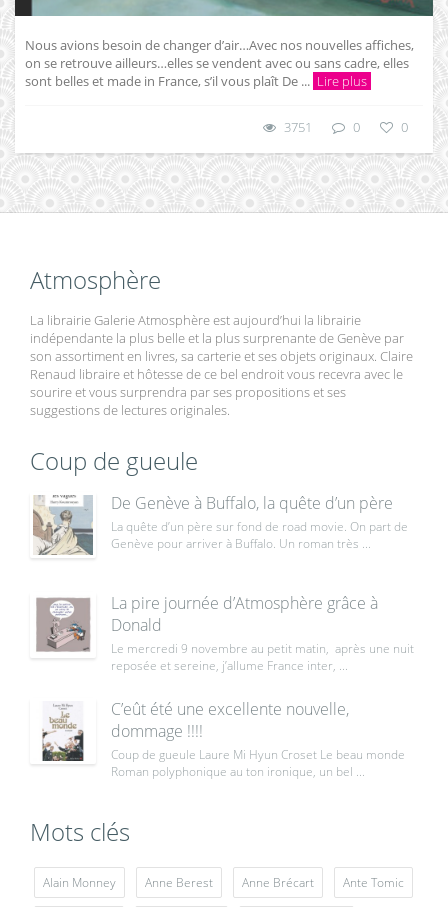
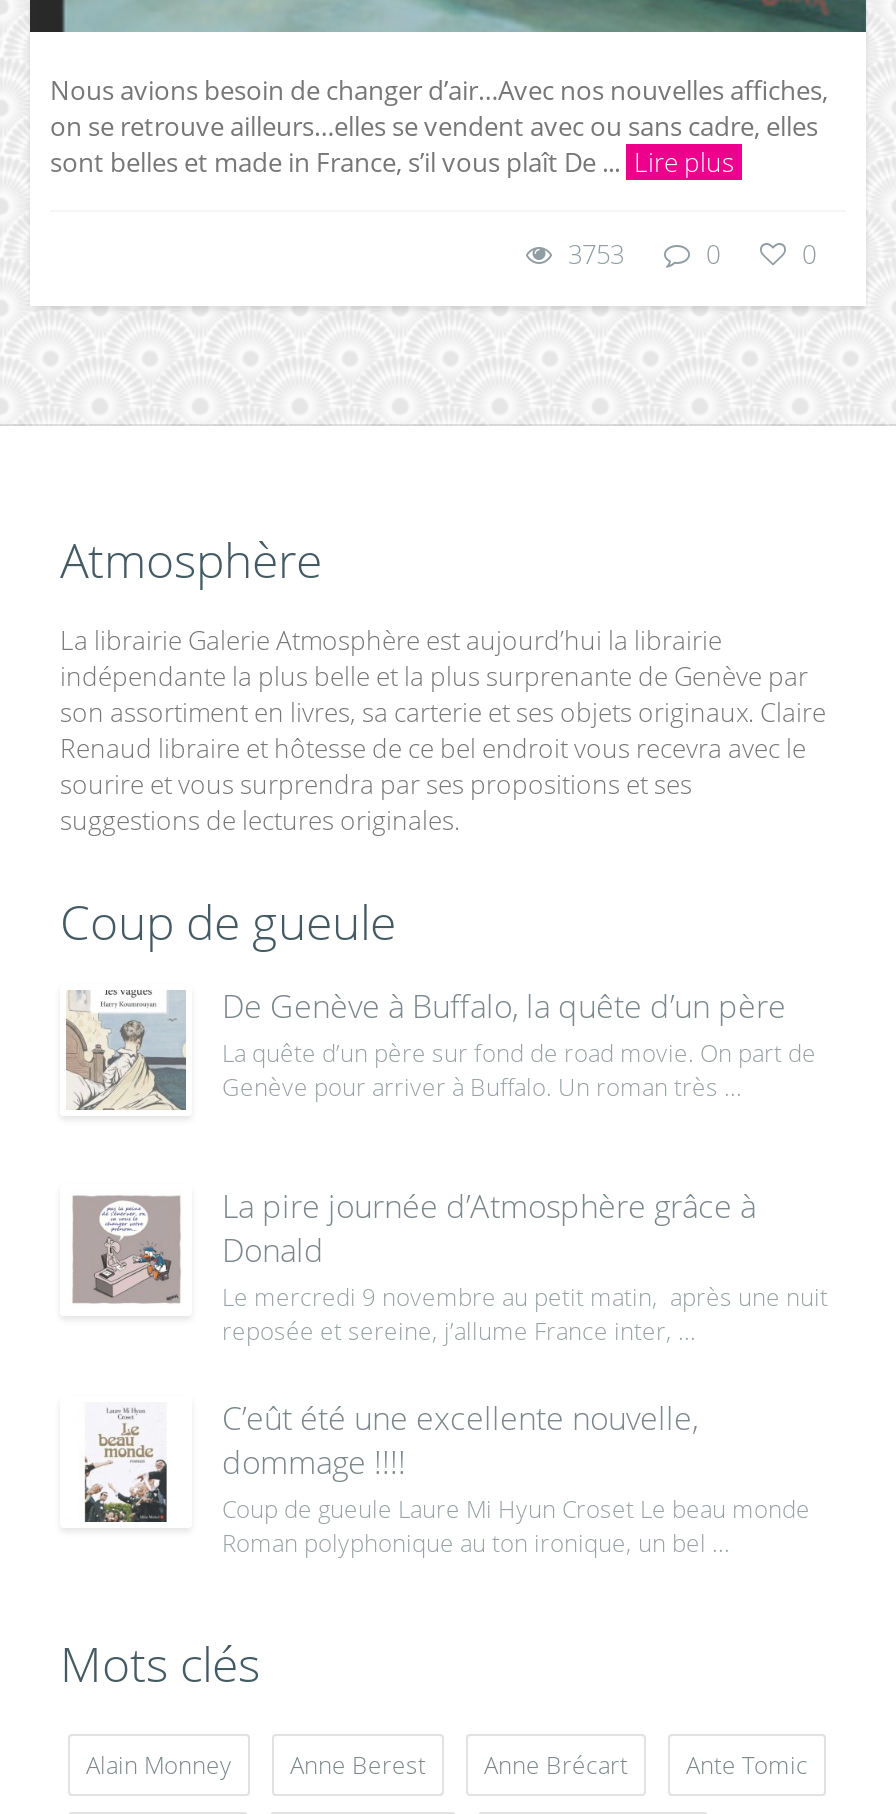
- 3751
+ 3753
